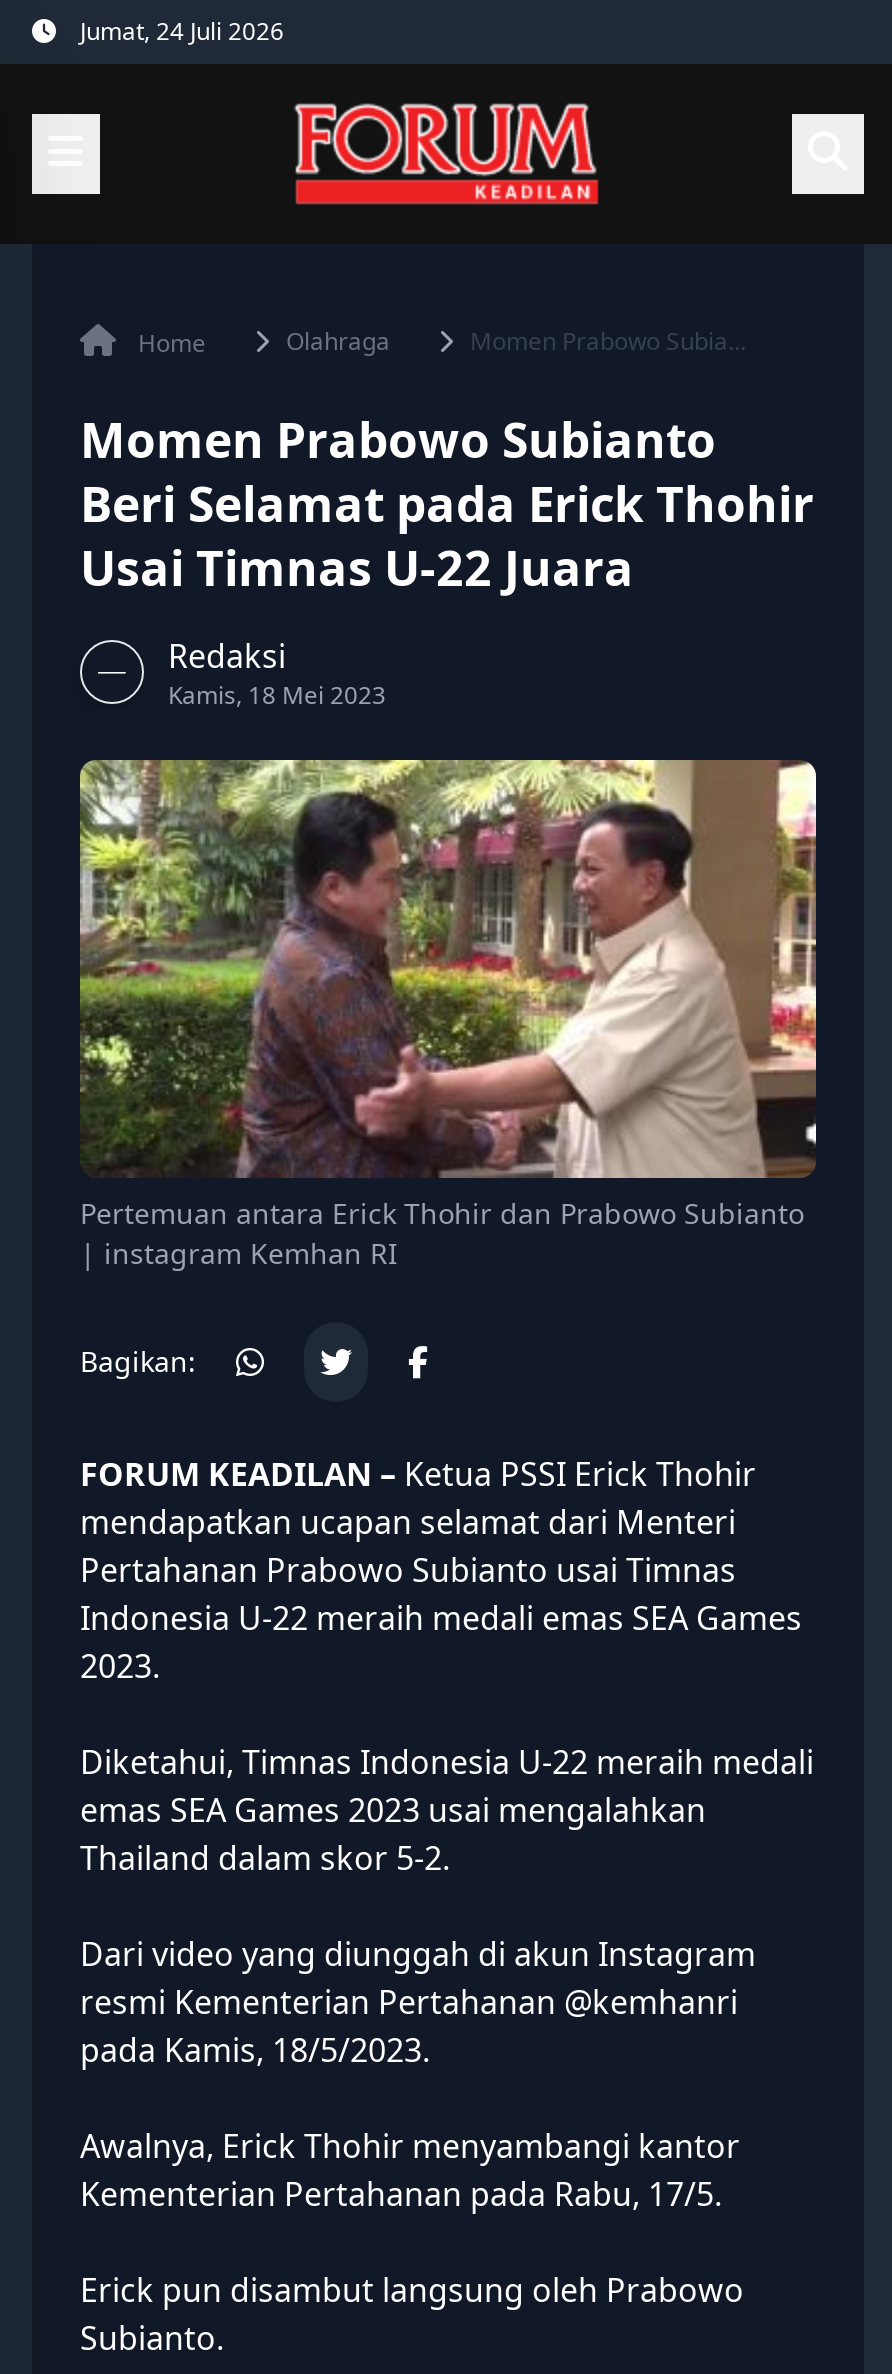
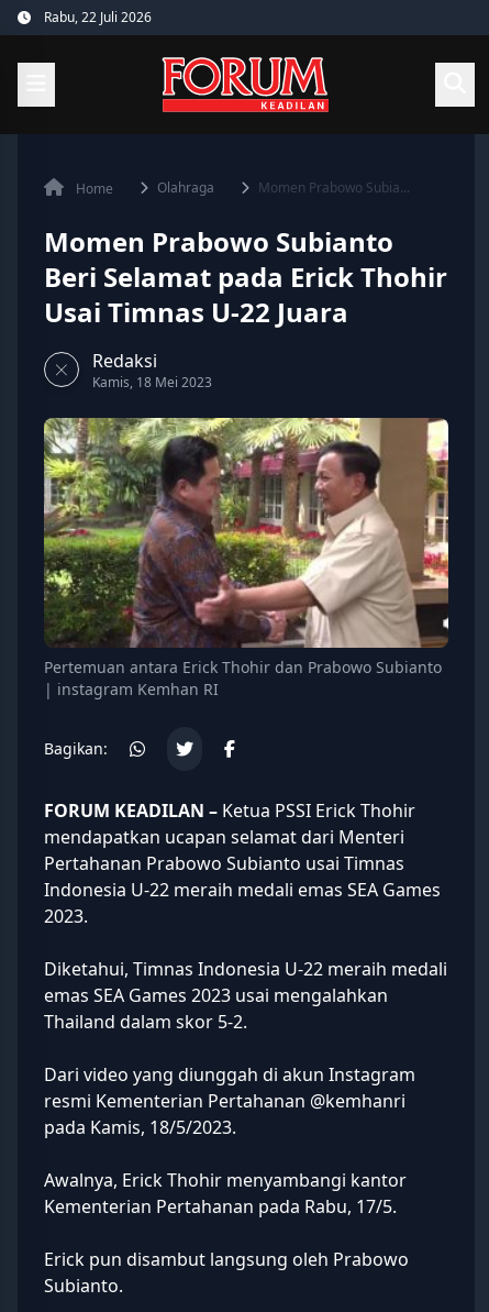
- Jumat, 24 Juli 2026
+ Rabu, 22 Juli 2026
